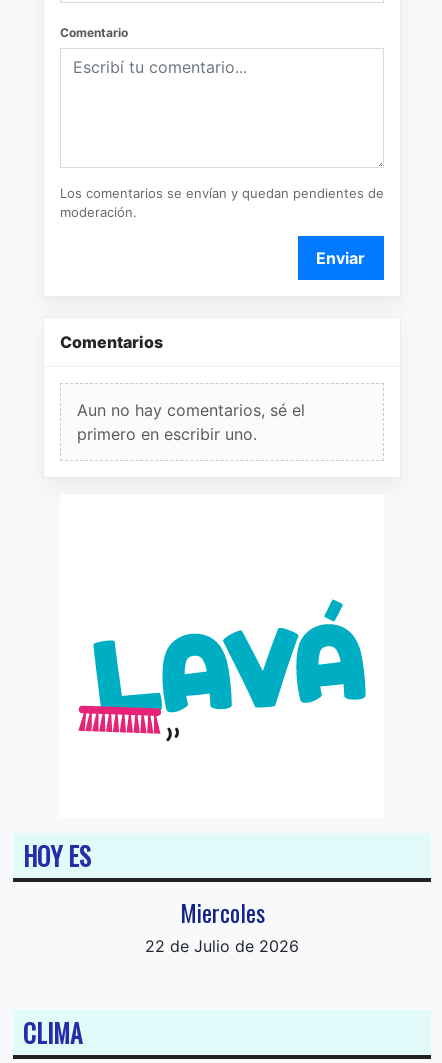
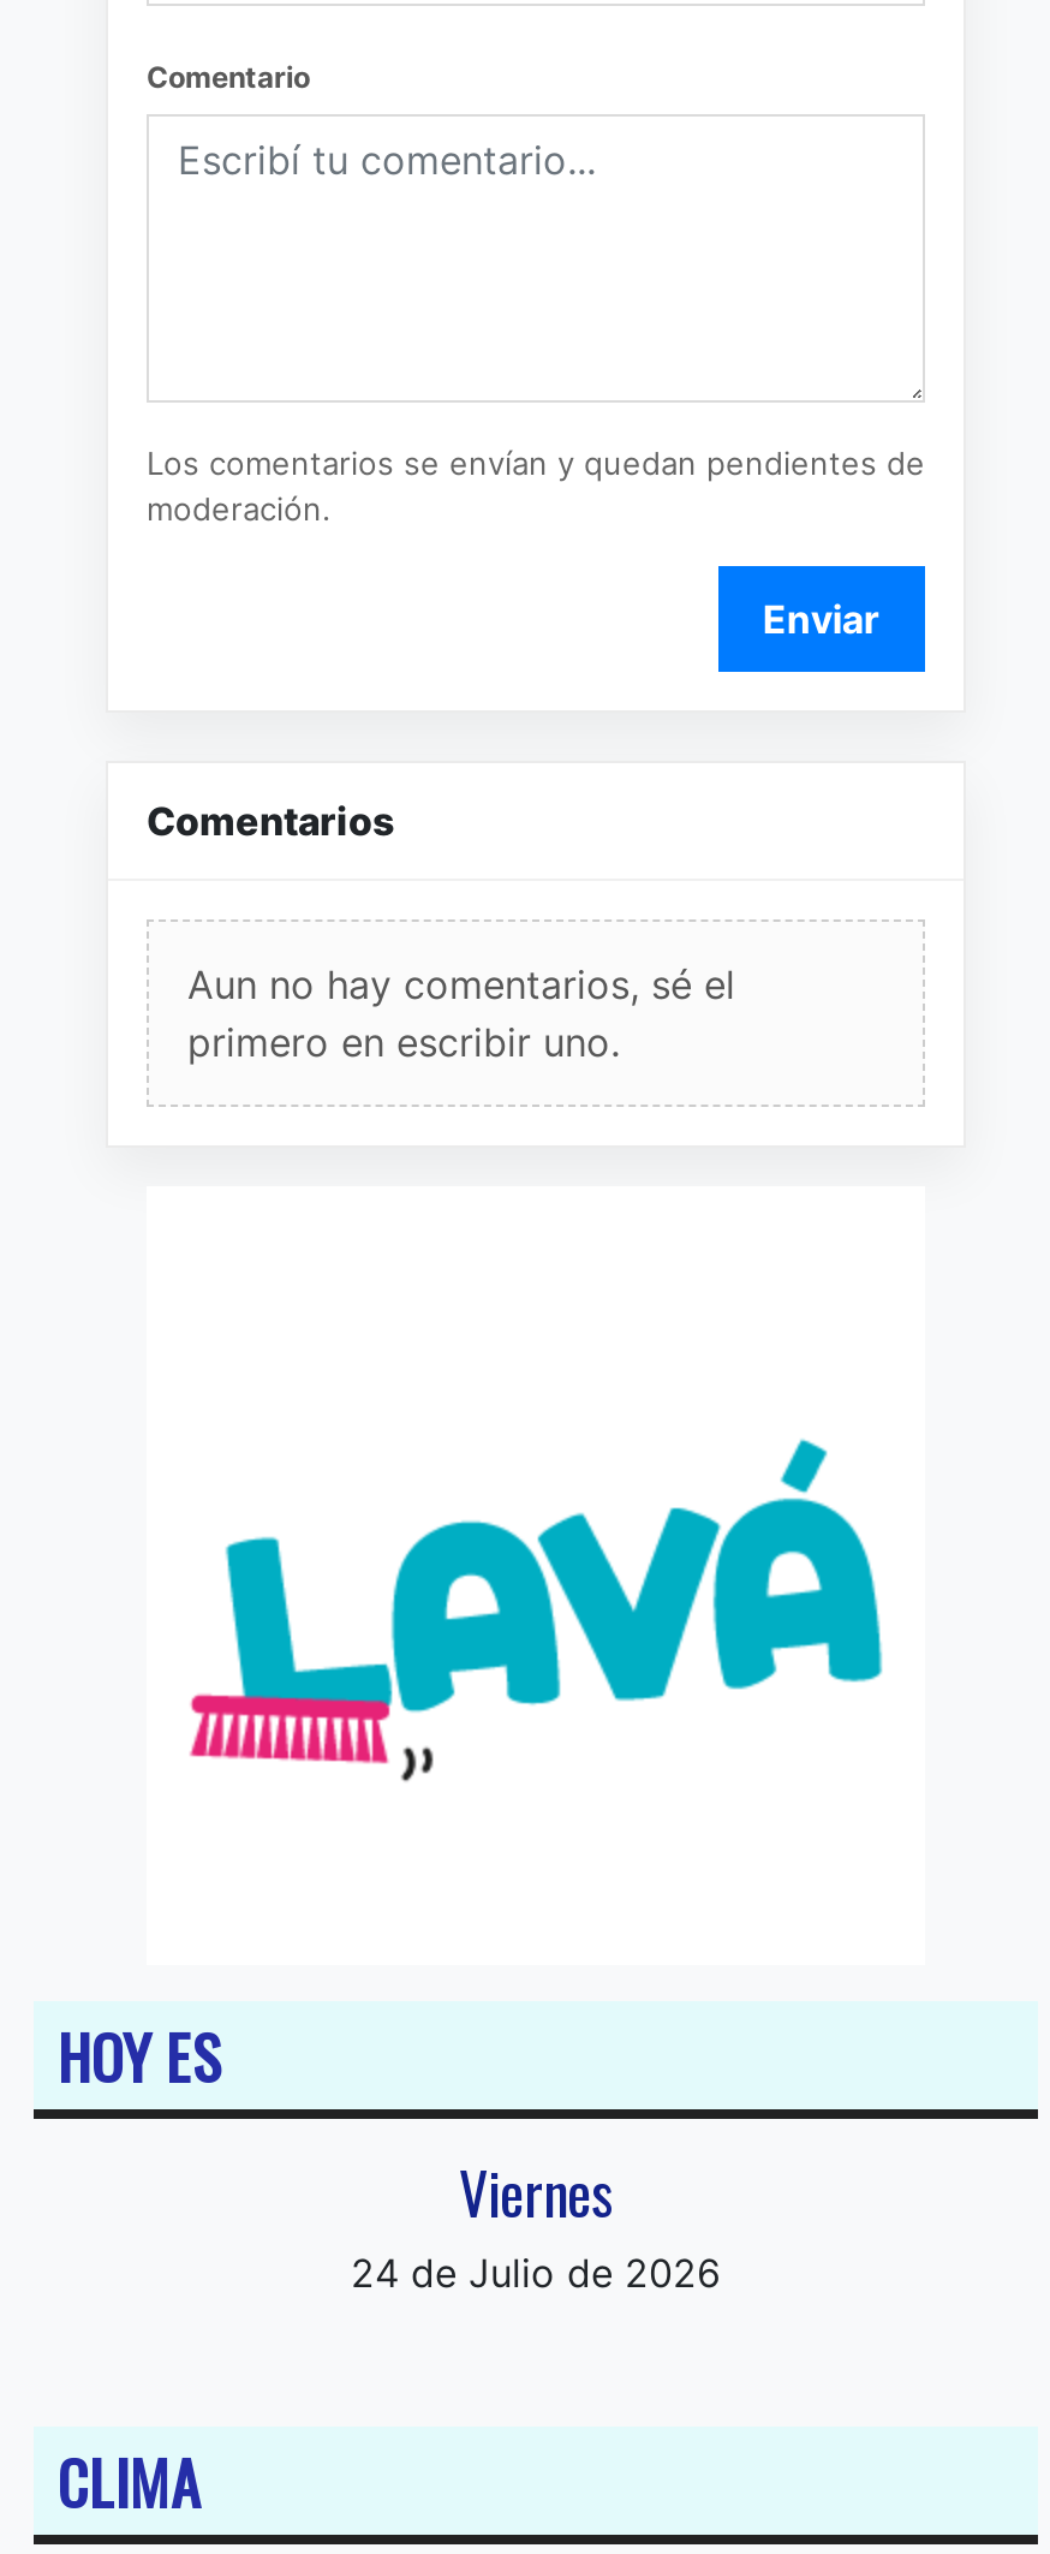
- Miercoles
- 22 de Julio de 2026
+ Viernes
+ 24 de Julio de 2026
